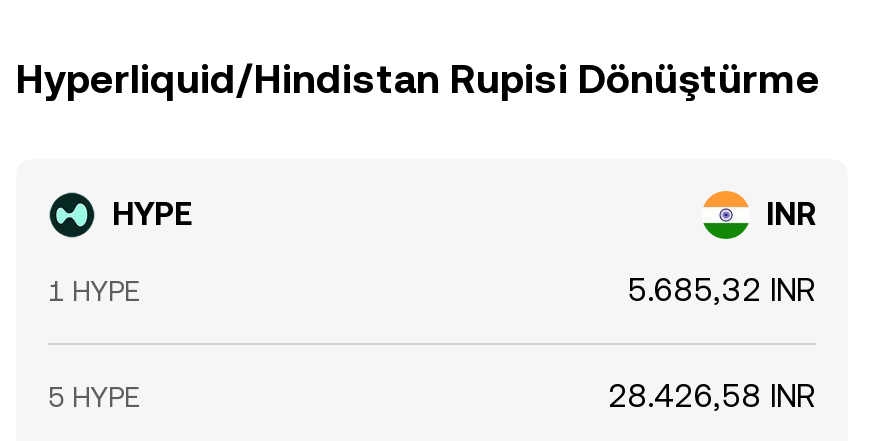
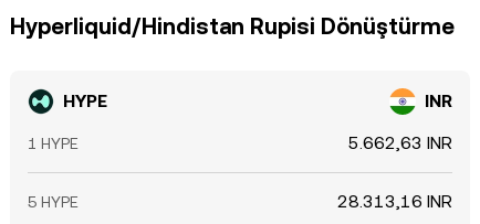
- 5.685,32 INR
+ 5.662,63 INR

- 28.426,58 INR
+ 28.313,16 INR
